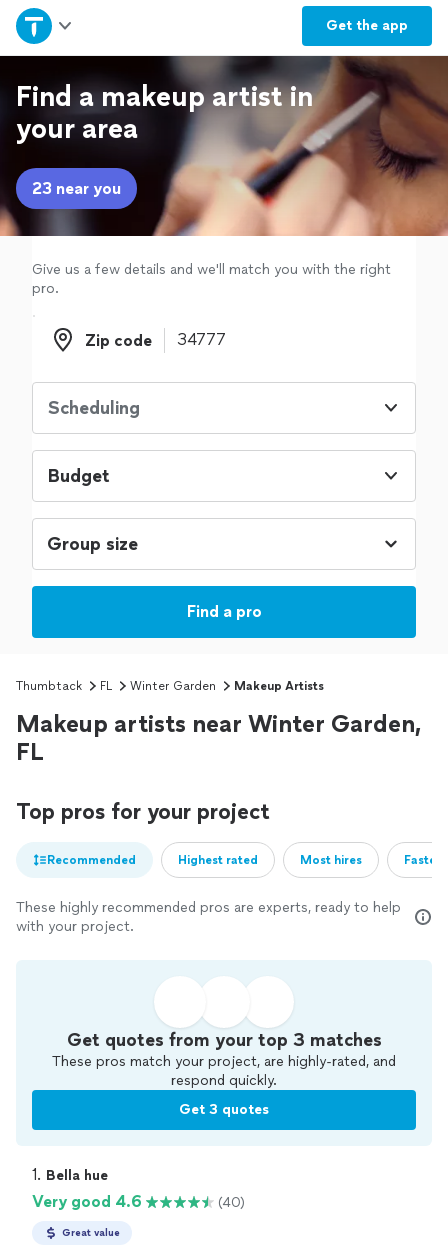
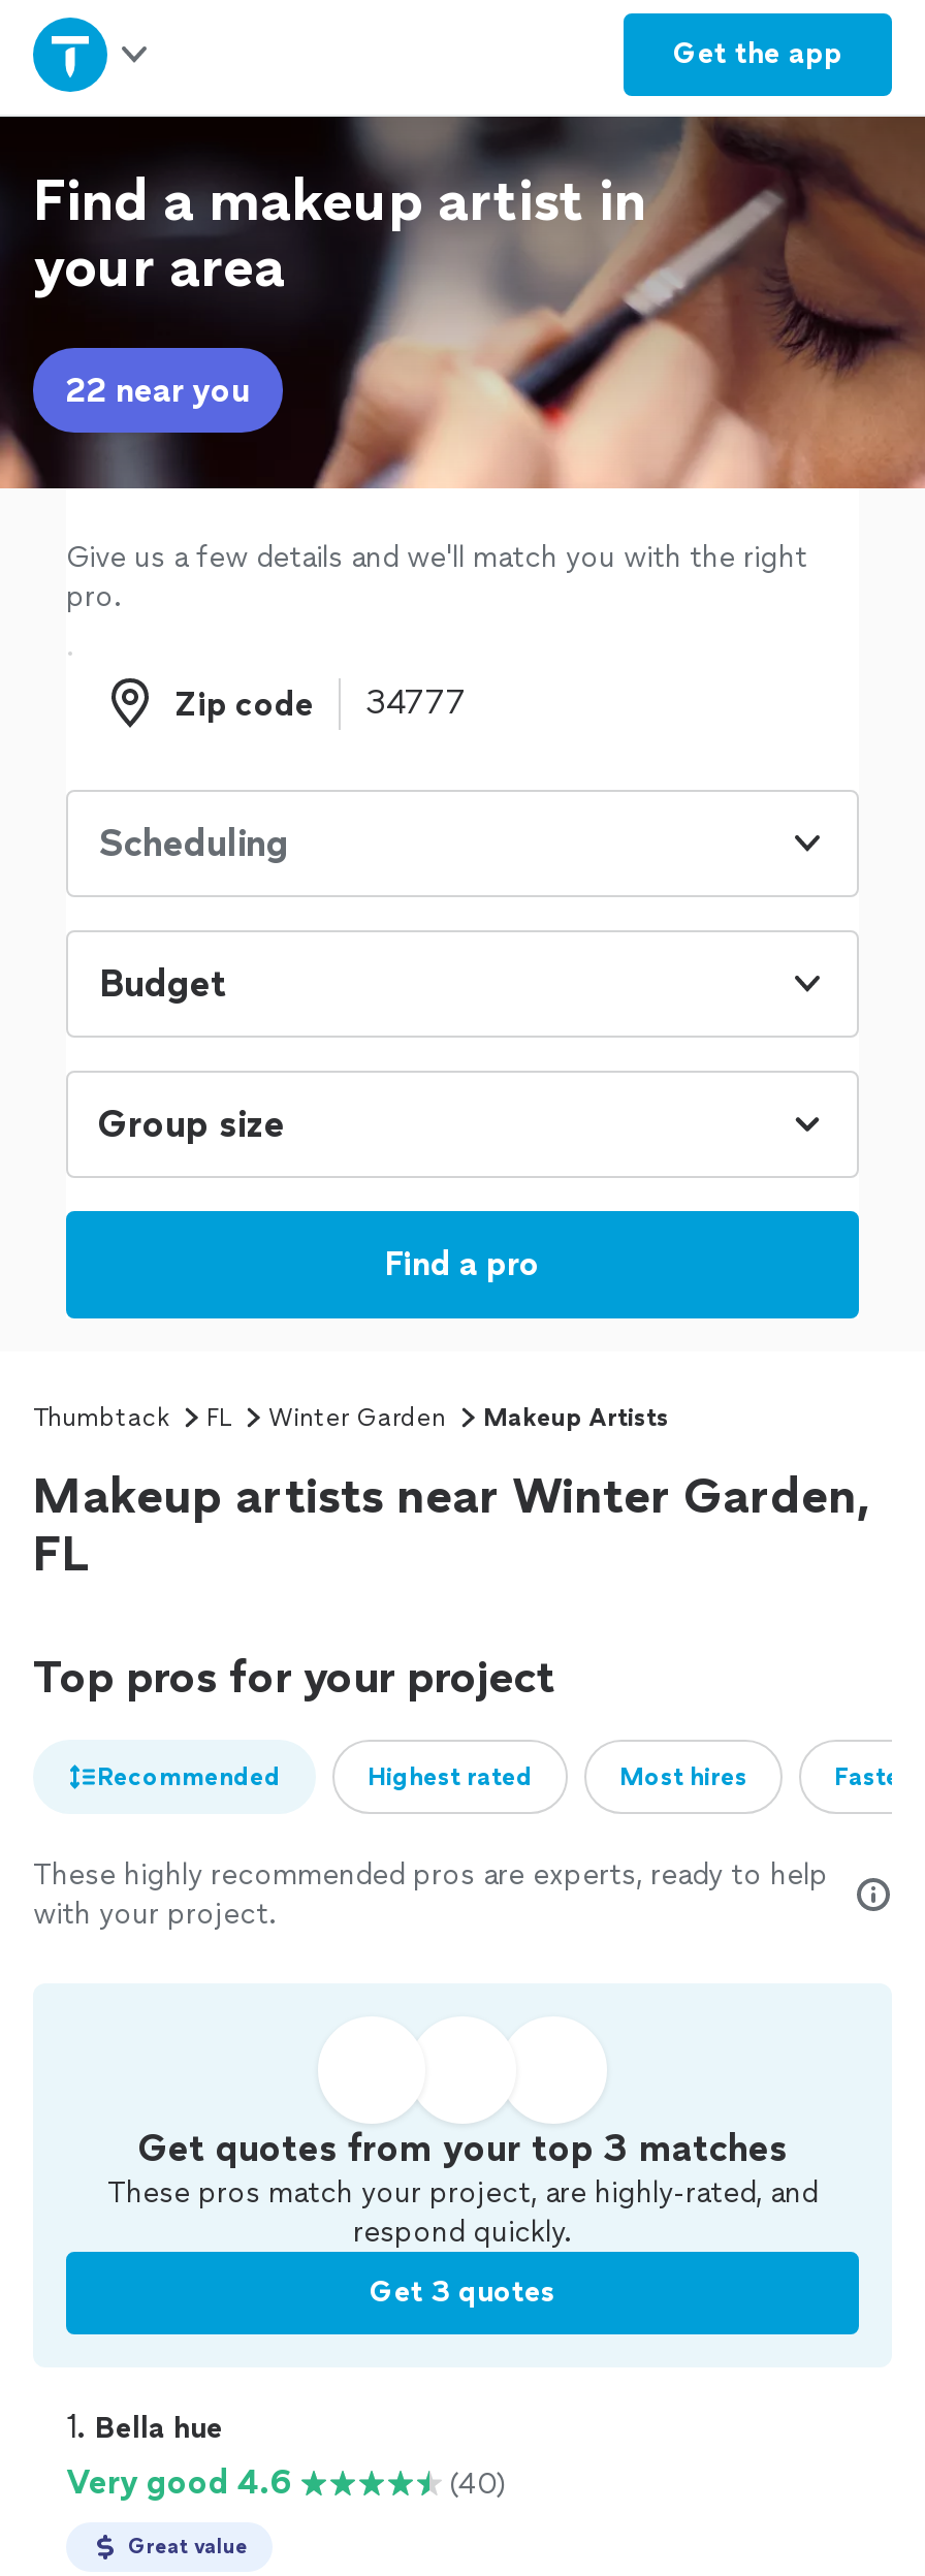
- 23 near you
+ 22 near you
